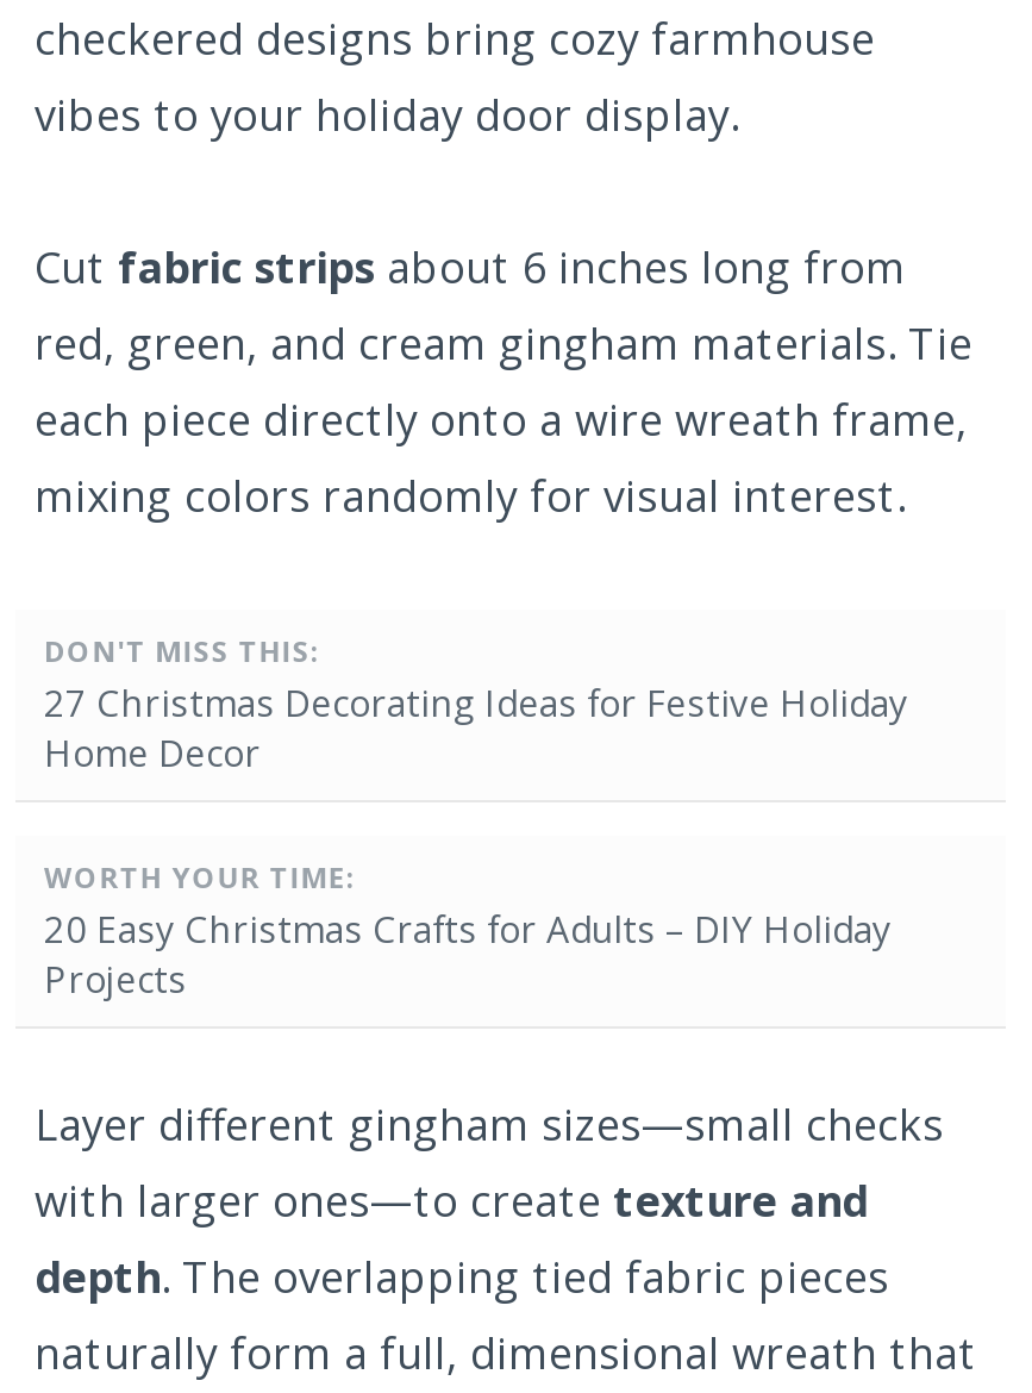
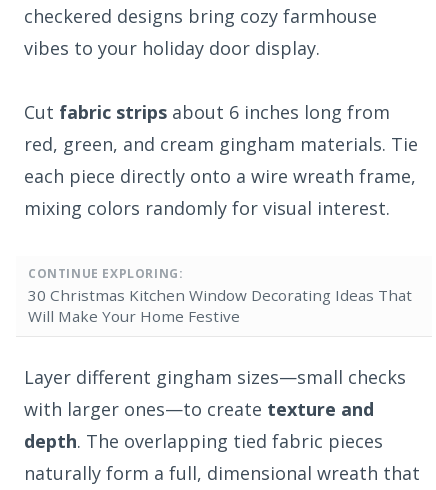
- DON'T MISS THIS:
- 27 Christmas Decorating Ideas for Festive Holiday
- Home Decor
- WORTH YOUR TIME:
- 20 Easy Christmas Crafts for Adults – DIY Holiday
- Projects
+ CONTINUE EXPLORING:
+ 30 Christmas Kitchen Window Decorating Ideas That
+ Will Make Your Home Festive
